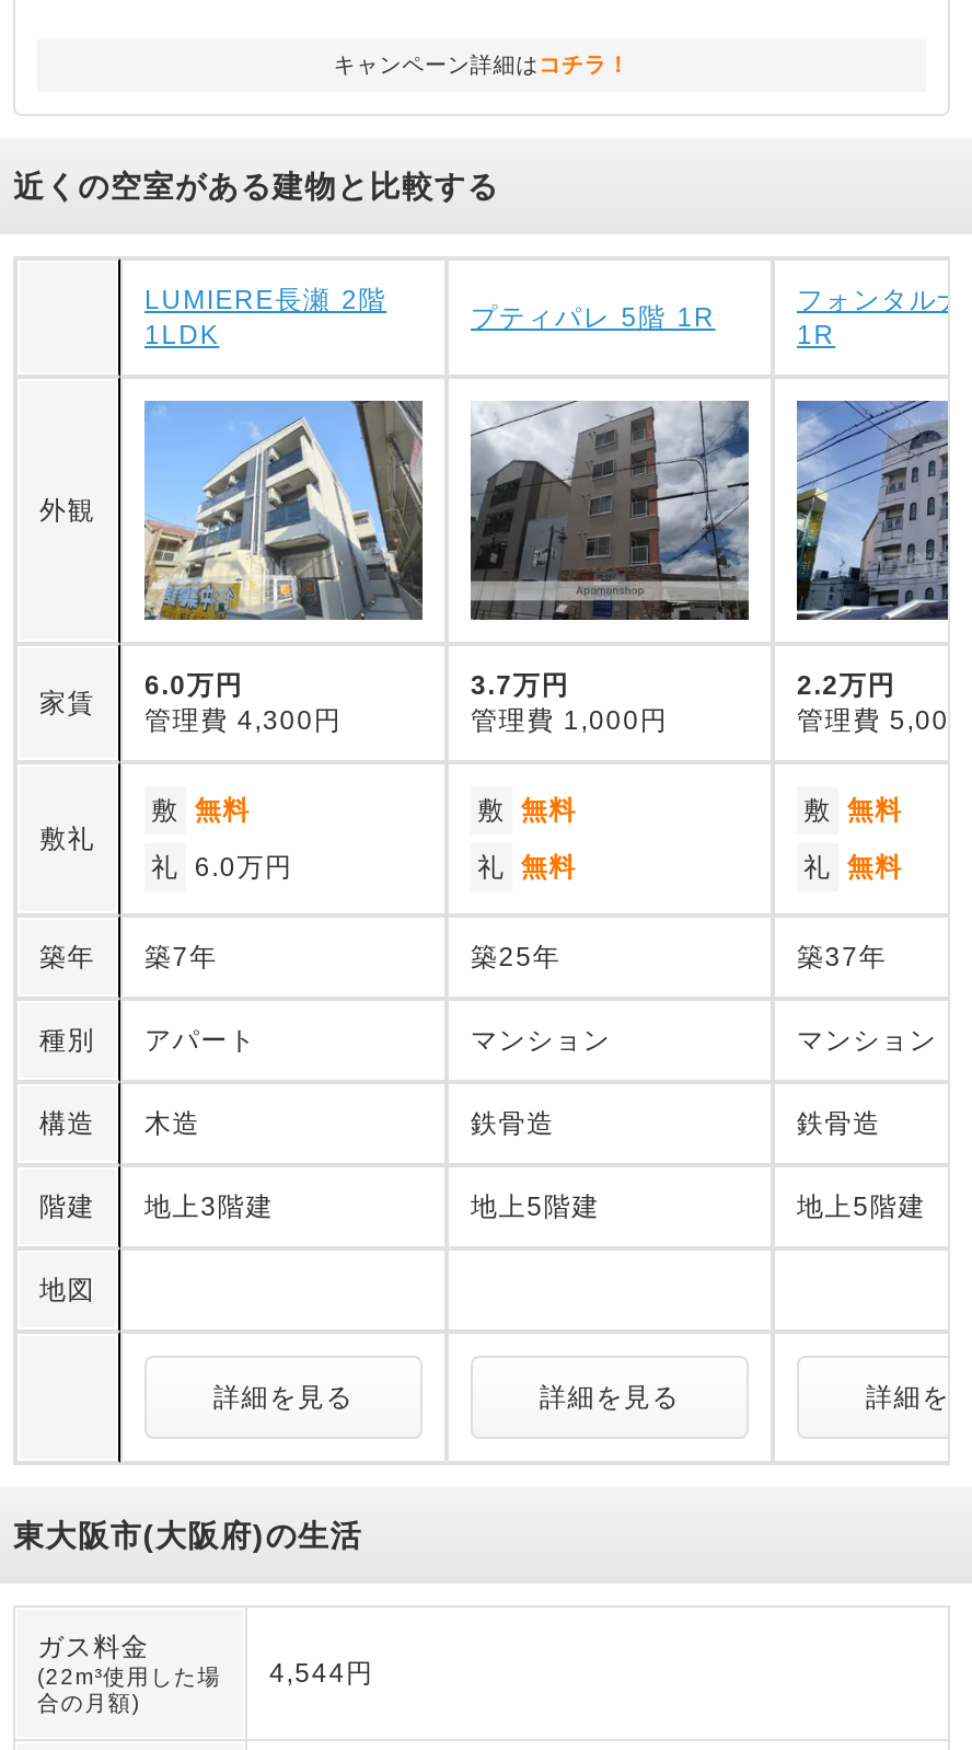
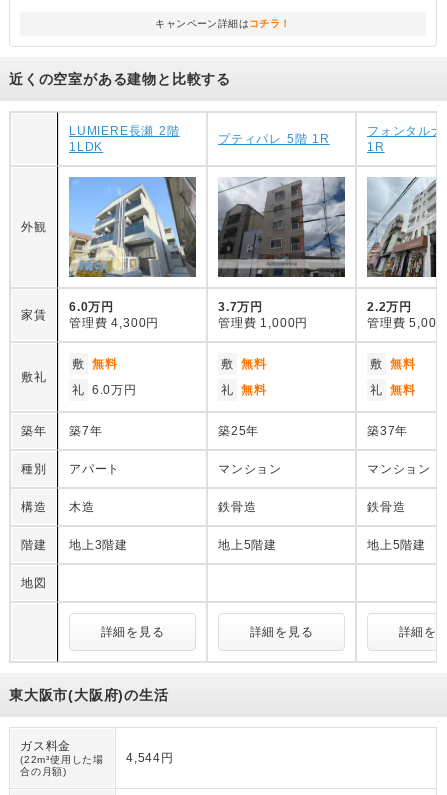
- [image]
+ [image]
